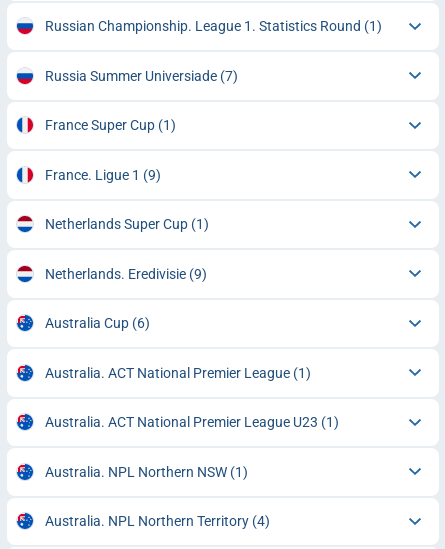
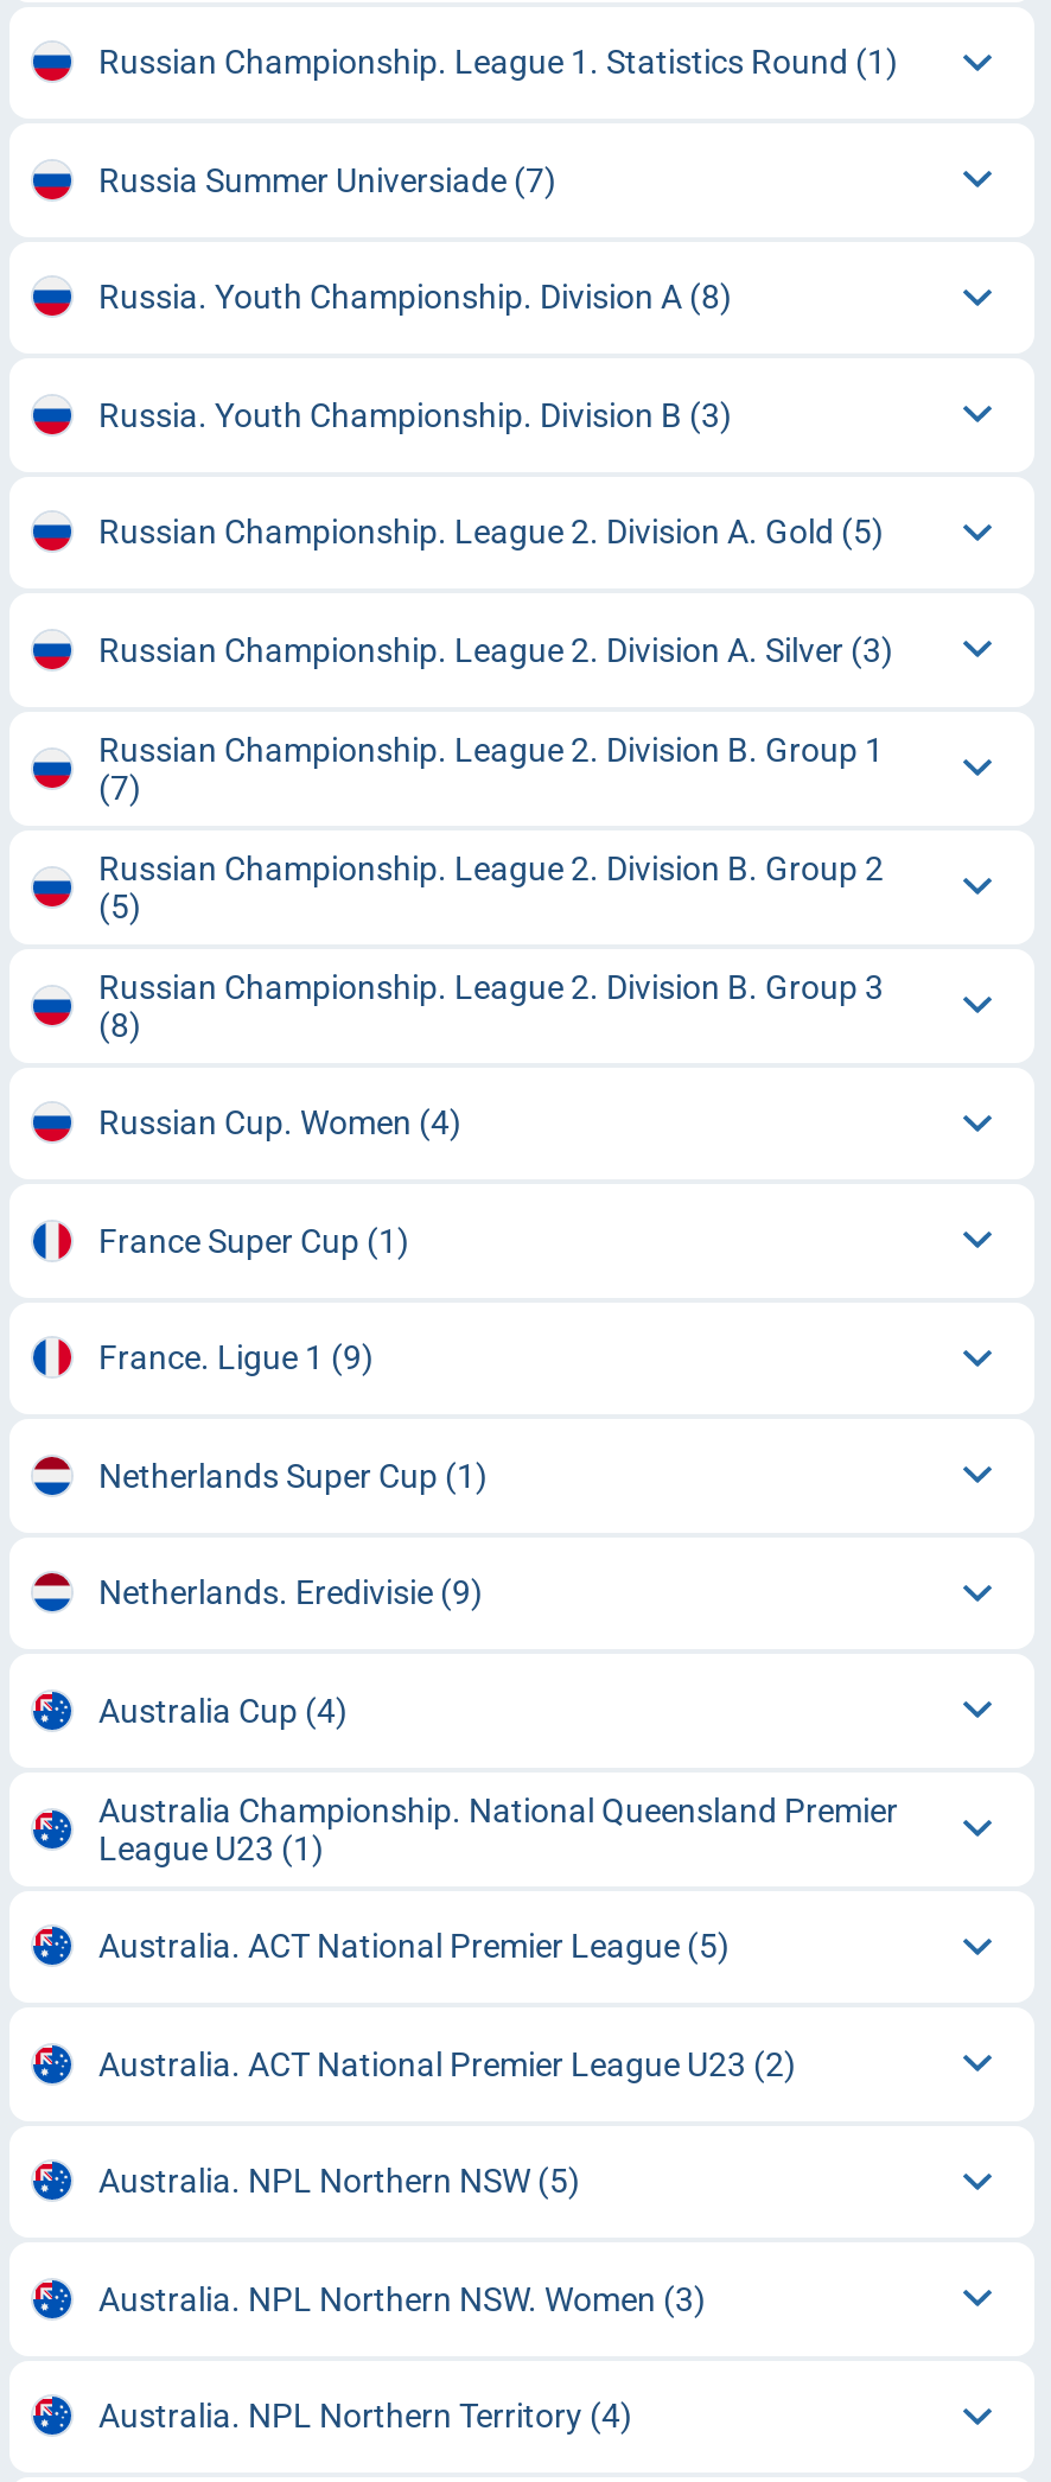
+ Russia. Youth Championship. Division A (8)
+ Russia. Youth Championship. Division B (3)
+ Russian Championship. League 2. Division A. Gold (5)
+ Russian Championship. League 2. Division A. Silver (3)
+ Russian Championship. League 2. Division B. Group 1
+ (7)
+ Russian Championship. League 2. Division B. Group 2
+ (5)
+ Russian Championship. League 2. Division B. Group 3
+ (8)
+ Russian Cup. Women (4)

- Australia Cup (6)
- Australia. ACT National Premier League (1)
- Australia. ACT National Premier League U23 (1)
- Australia. NPL Northern NSW (1)
+ Australia Cup (4)
+ Australia Championship. National Queensland Premier
+ League U23 (1)
+ Australia. ACT National Premier League (5)
+ Australia. ACT National Premier League U23 (2)
+ Australia. NPL Northern NSW (5)
+ Australia. NPL Northern NSW. Women (3)
